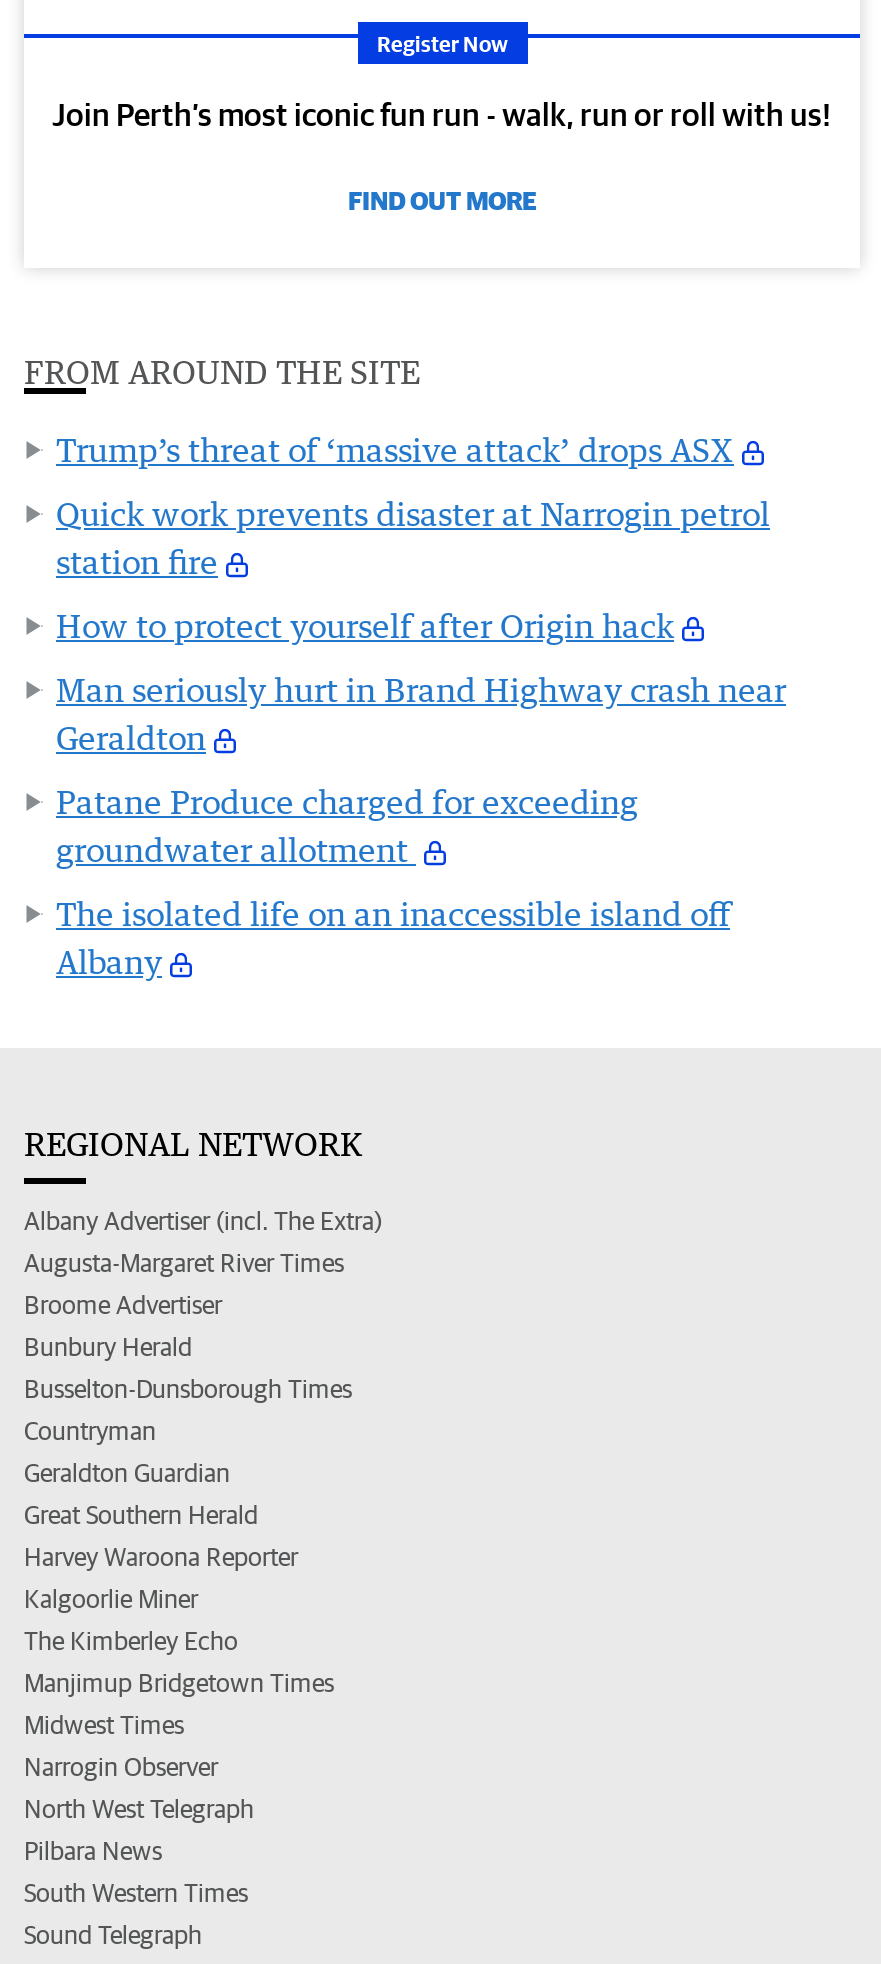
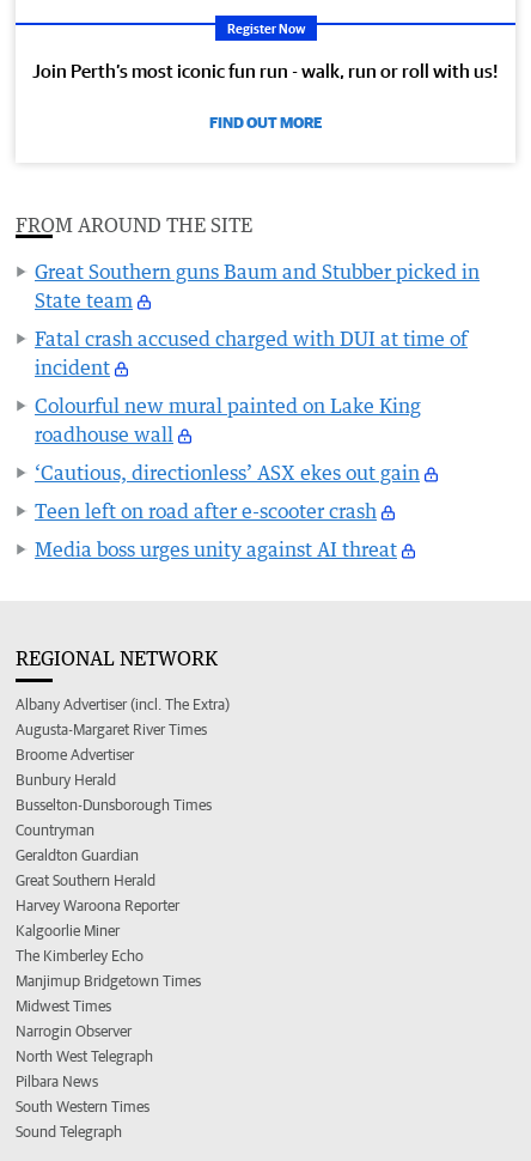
- Trump’s threat of ‘massive attack’ drops ASX
+ Great Southern guns Baum and Stubber picked in
+ State team

- Quick work prevents disaster at Narrogin petrol
- station fire
+ Fatal crash accused charged with DUI at time of
+ incident

- How to protect yourself after Origin hack
+ Colourful new mural painted on Lake King
+ roadhouse wall

- Man seriously hurt in Brand Highway crash near
- Geraldton
+ ‘Cautious, directionless’ ASX ekes out gain

- Patane Produce charged for exceeding
- groundwater allotment
+ Teen left on road after e-scooter crash

- The isolated life on an inaccessible island off
- Albany
+ Media boss urges unity against AI threat
